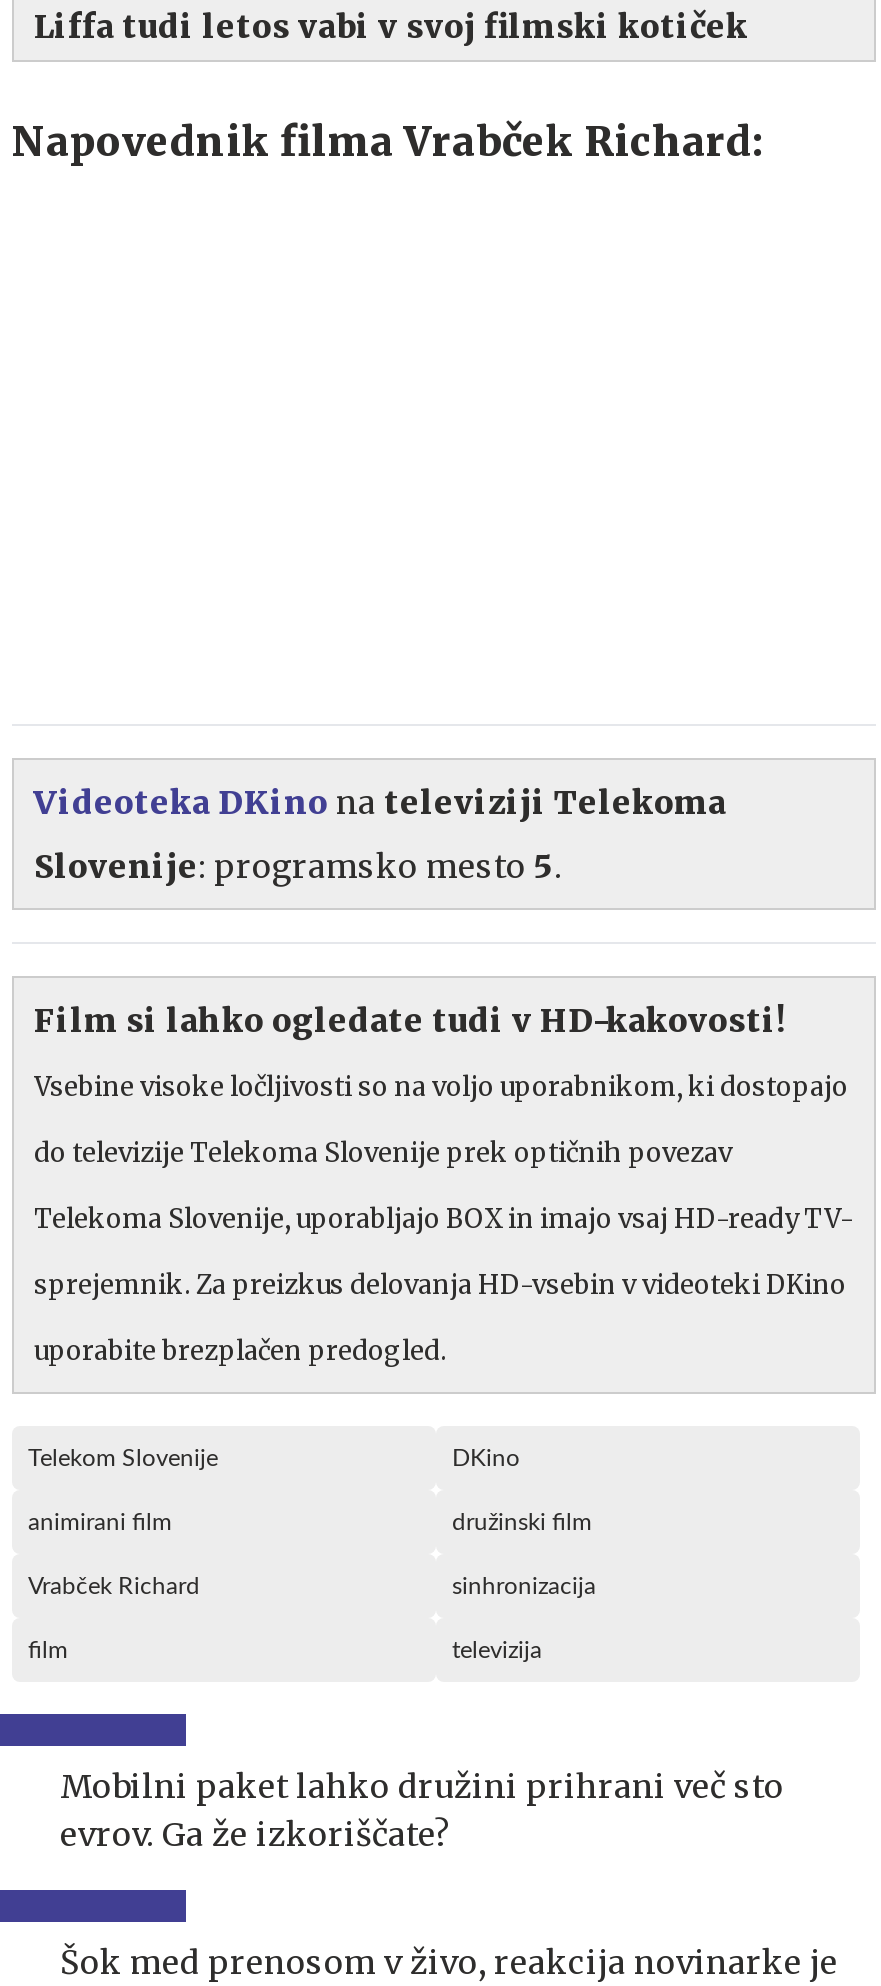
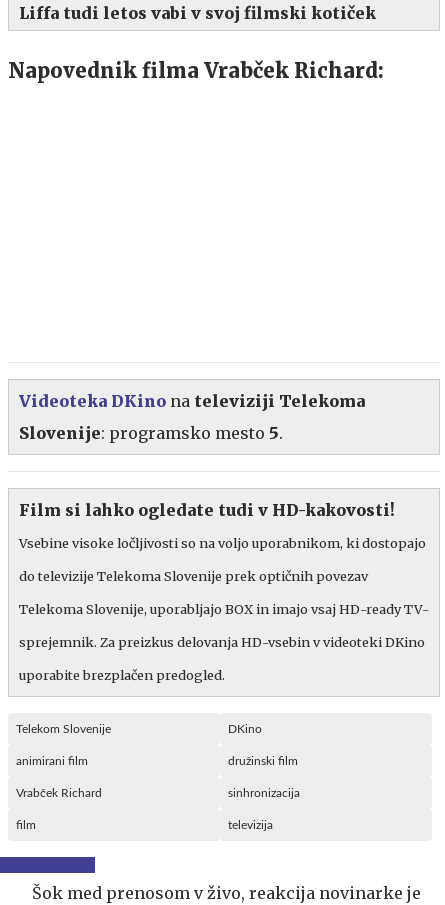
- Mobilni paket lahko družini prihrani več sto
- evrov. Ga že izkoriščate?
